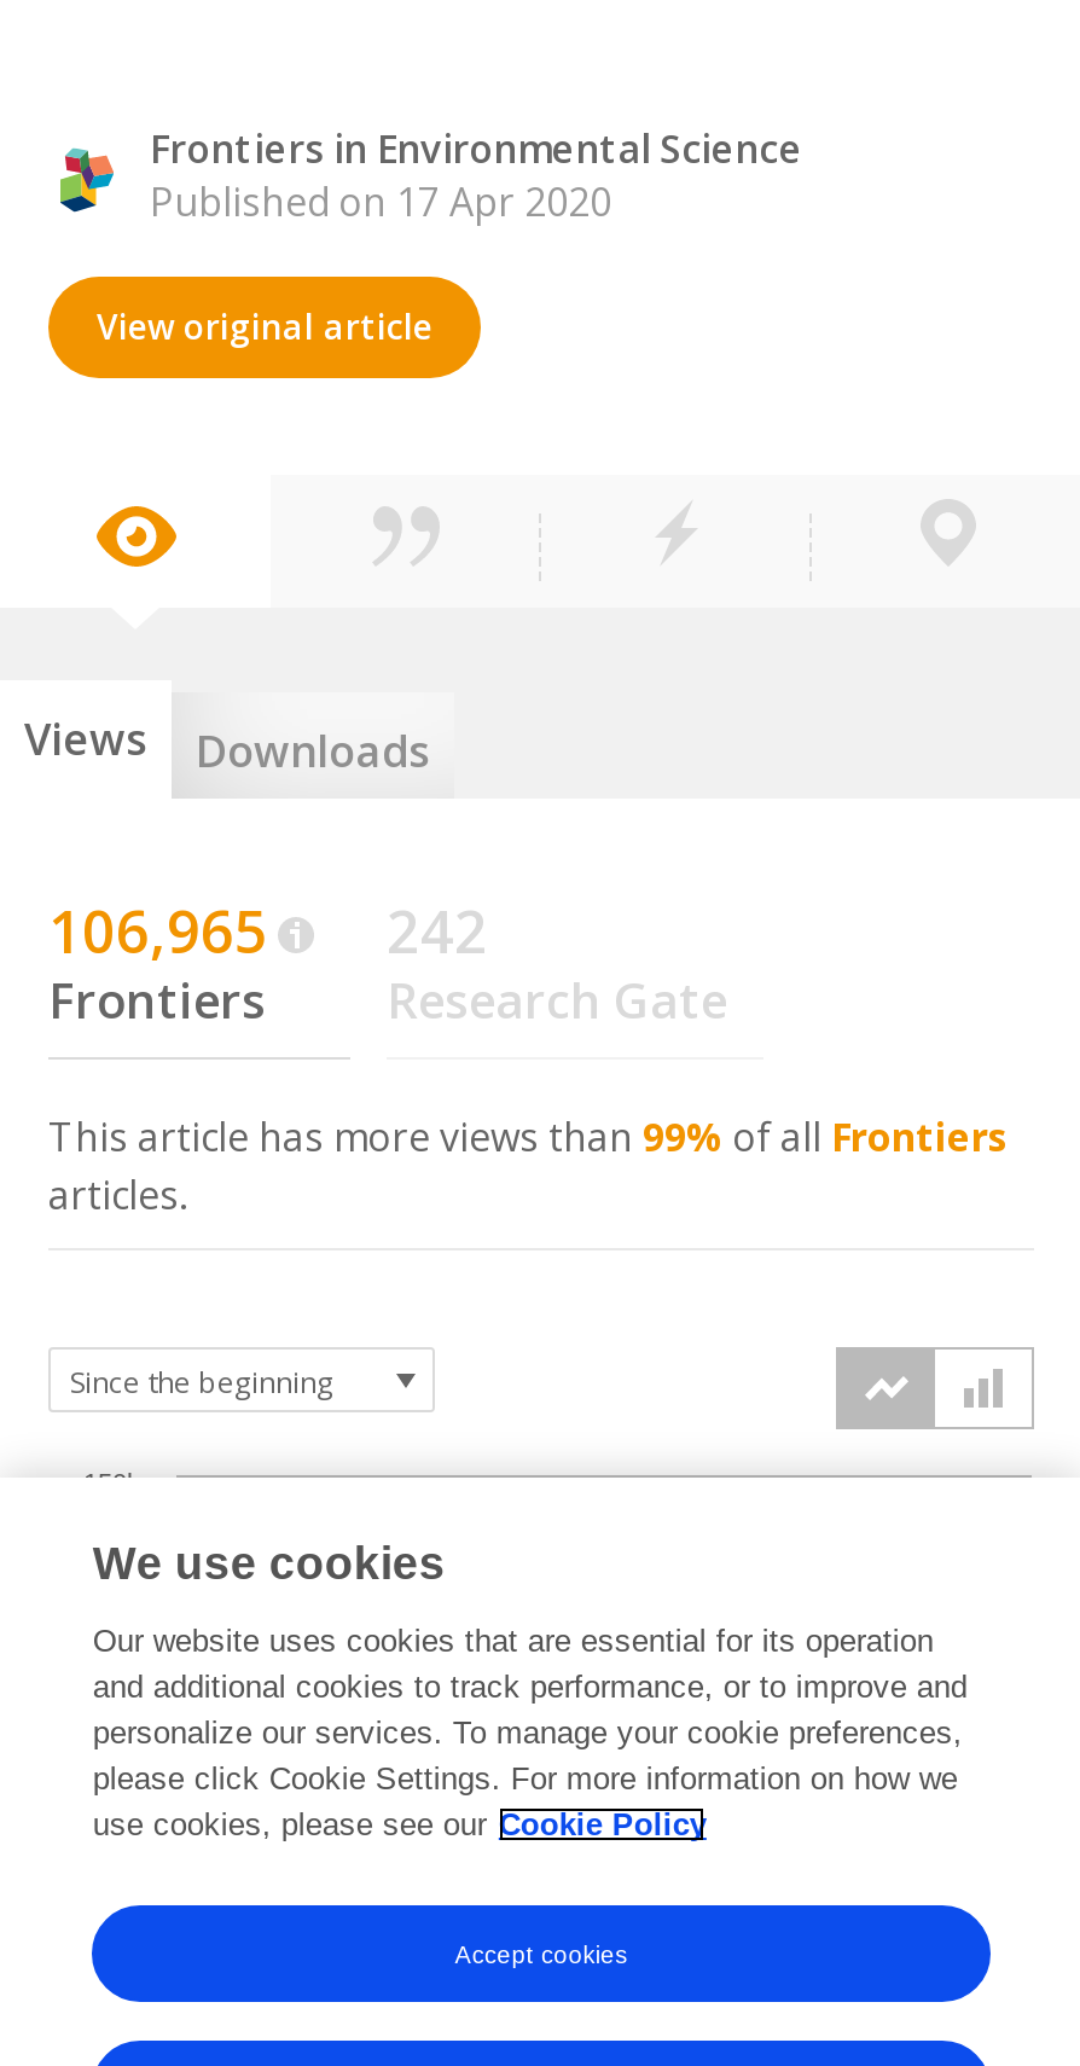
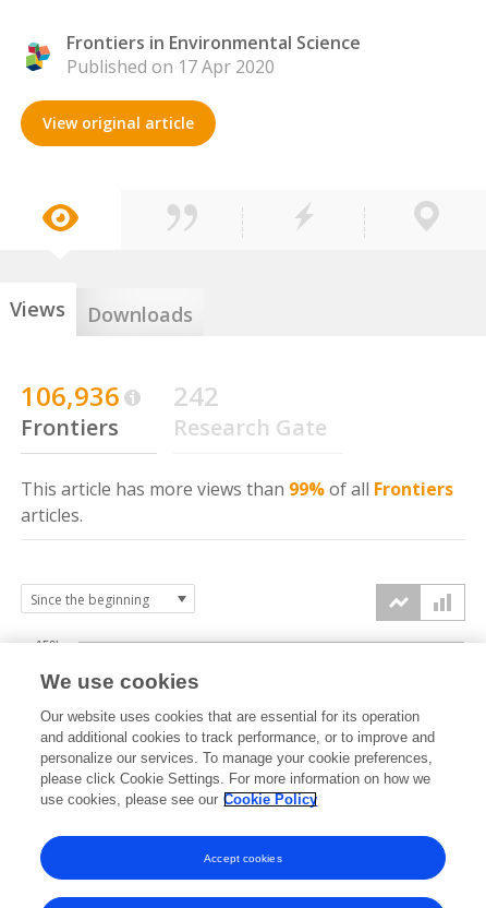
- 106,965
+ 106,936
